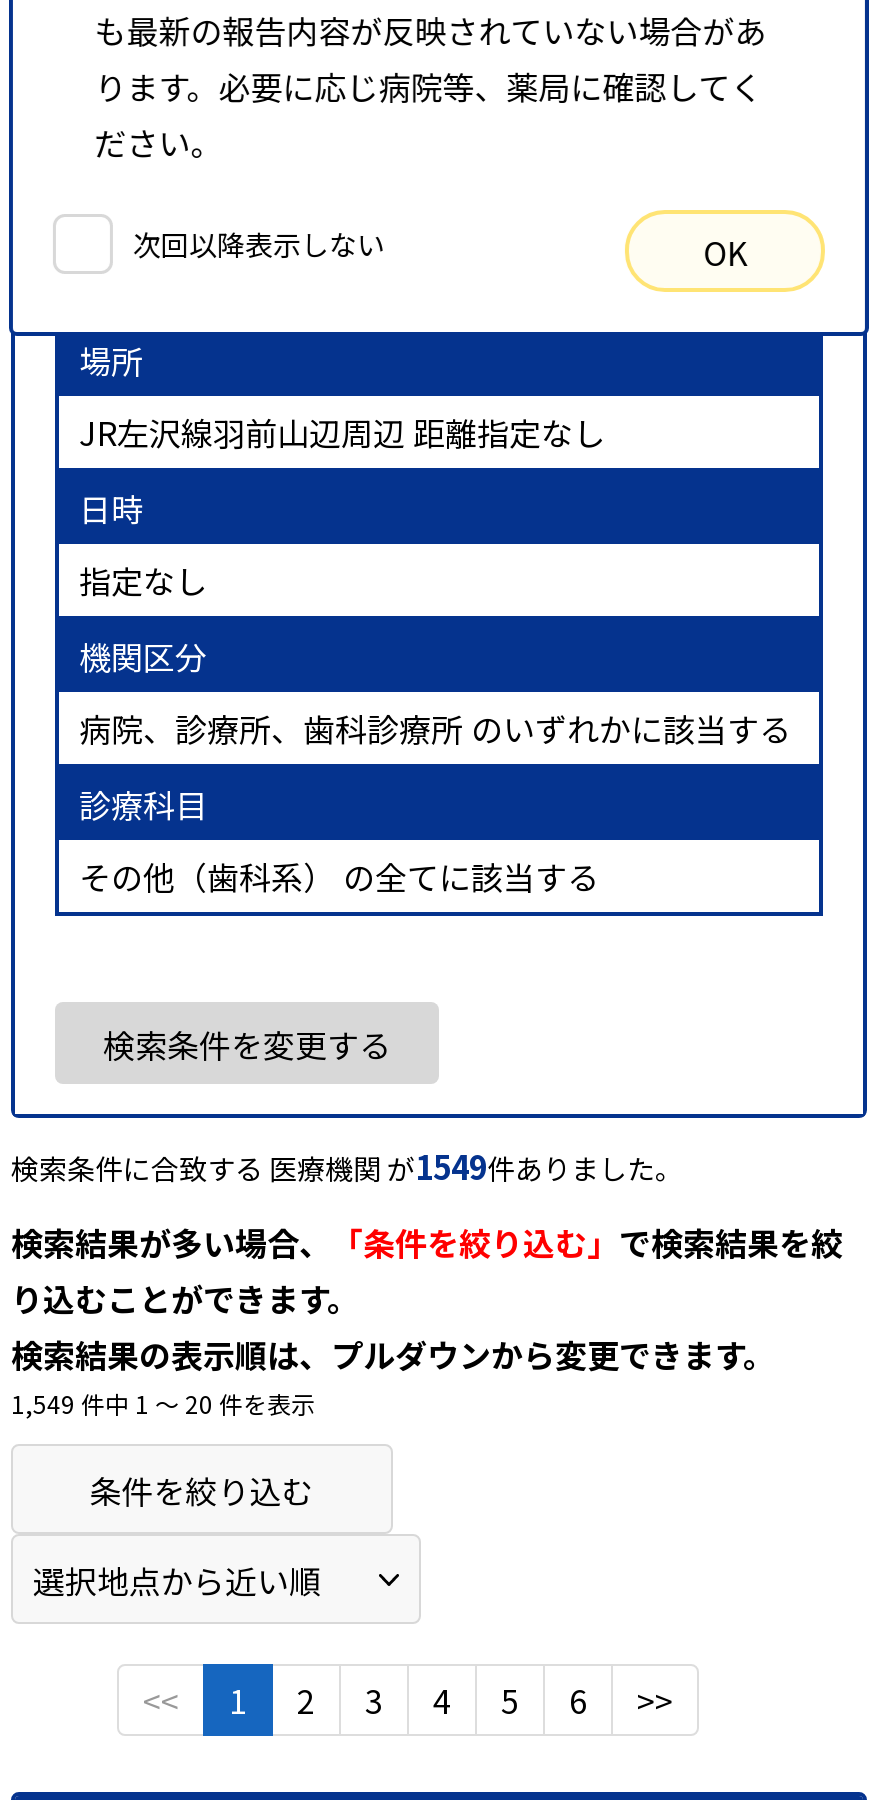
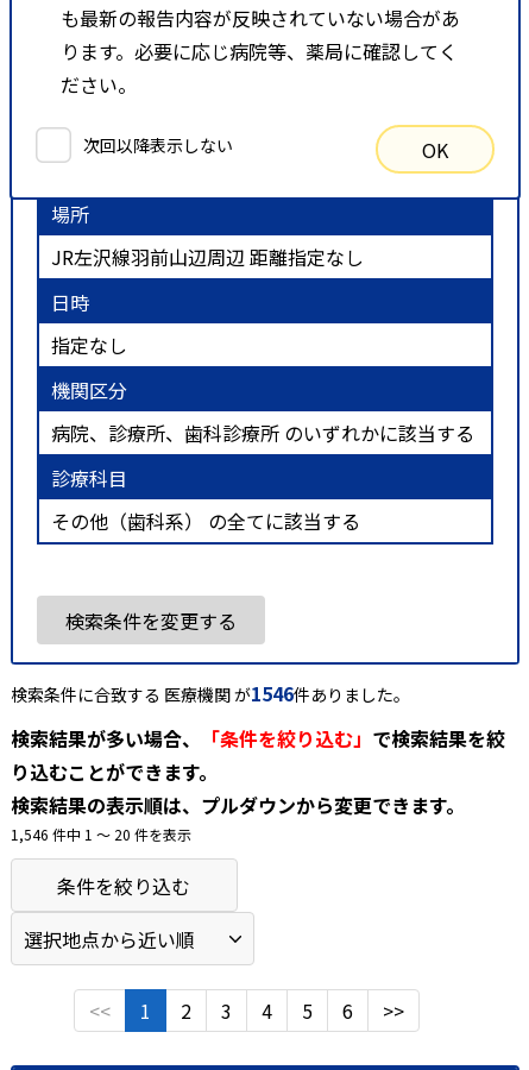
- 検索条件に合致する 医療機関 が1549件ありました。
+ 検索条件に合致する 医療機関 が1546件ありました。

- 1,549 件中 1 〜 20 件を表示
+ 1,546 件中 1 〜 20 件を表示
